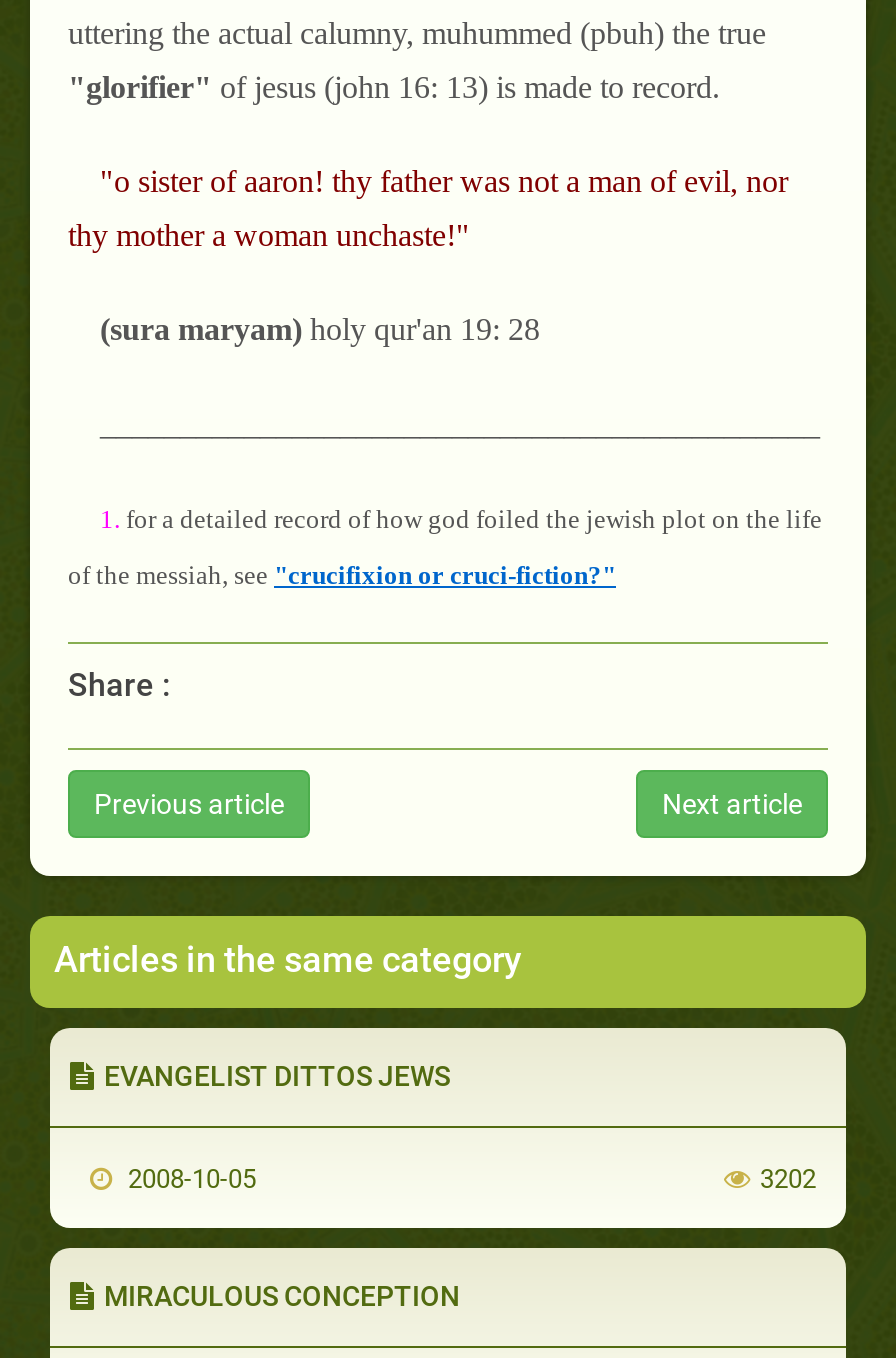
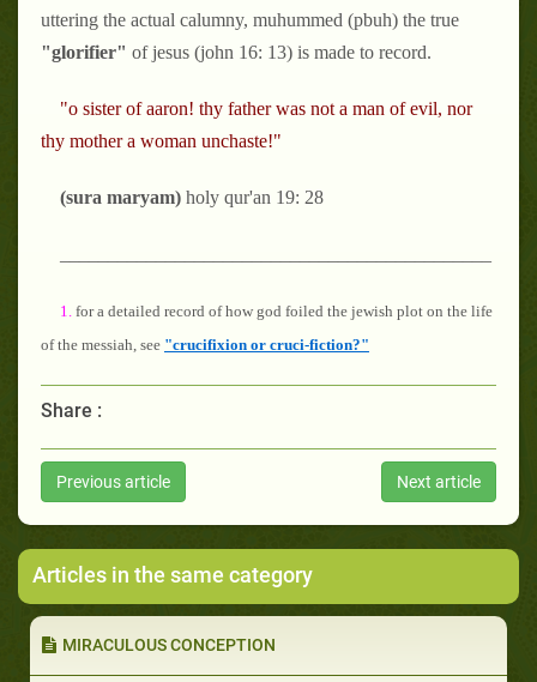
- EVANGELIST DITTOS JEWS
- 2008-10-05
- 3202
